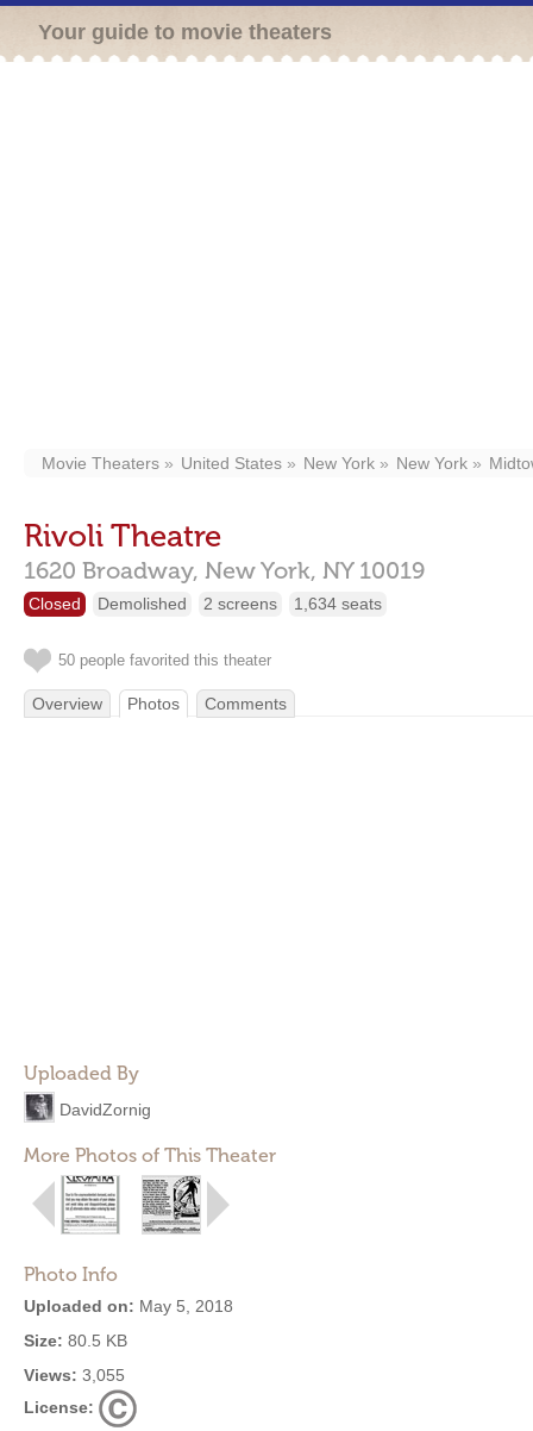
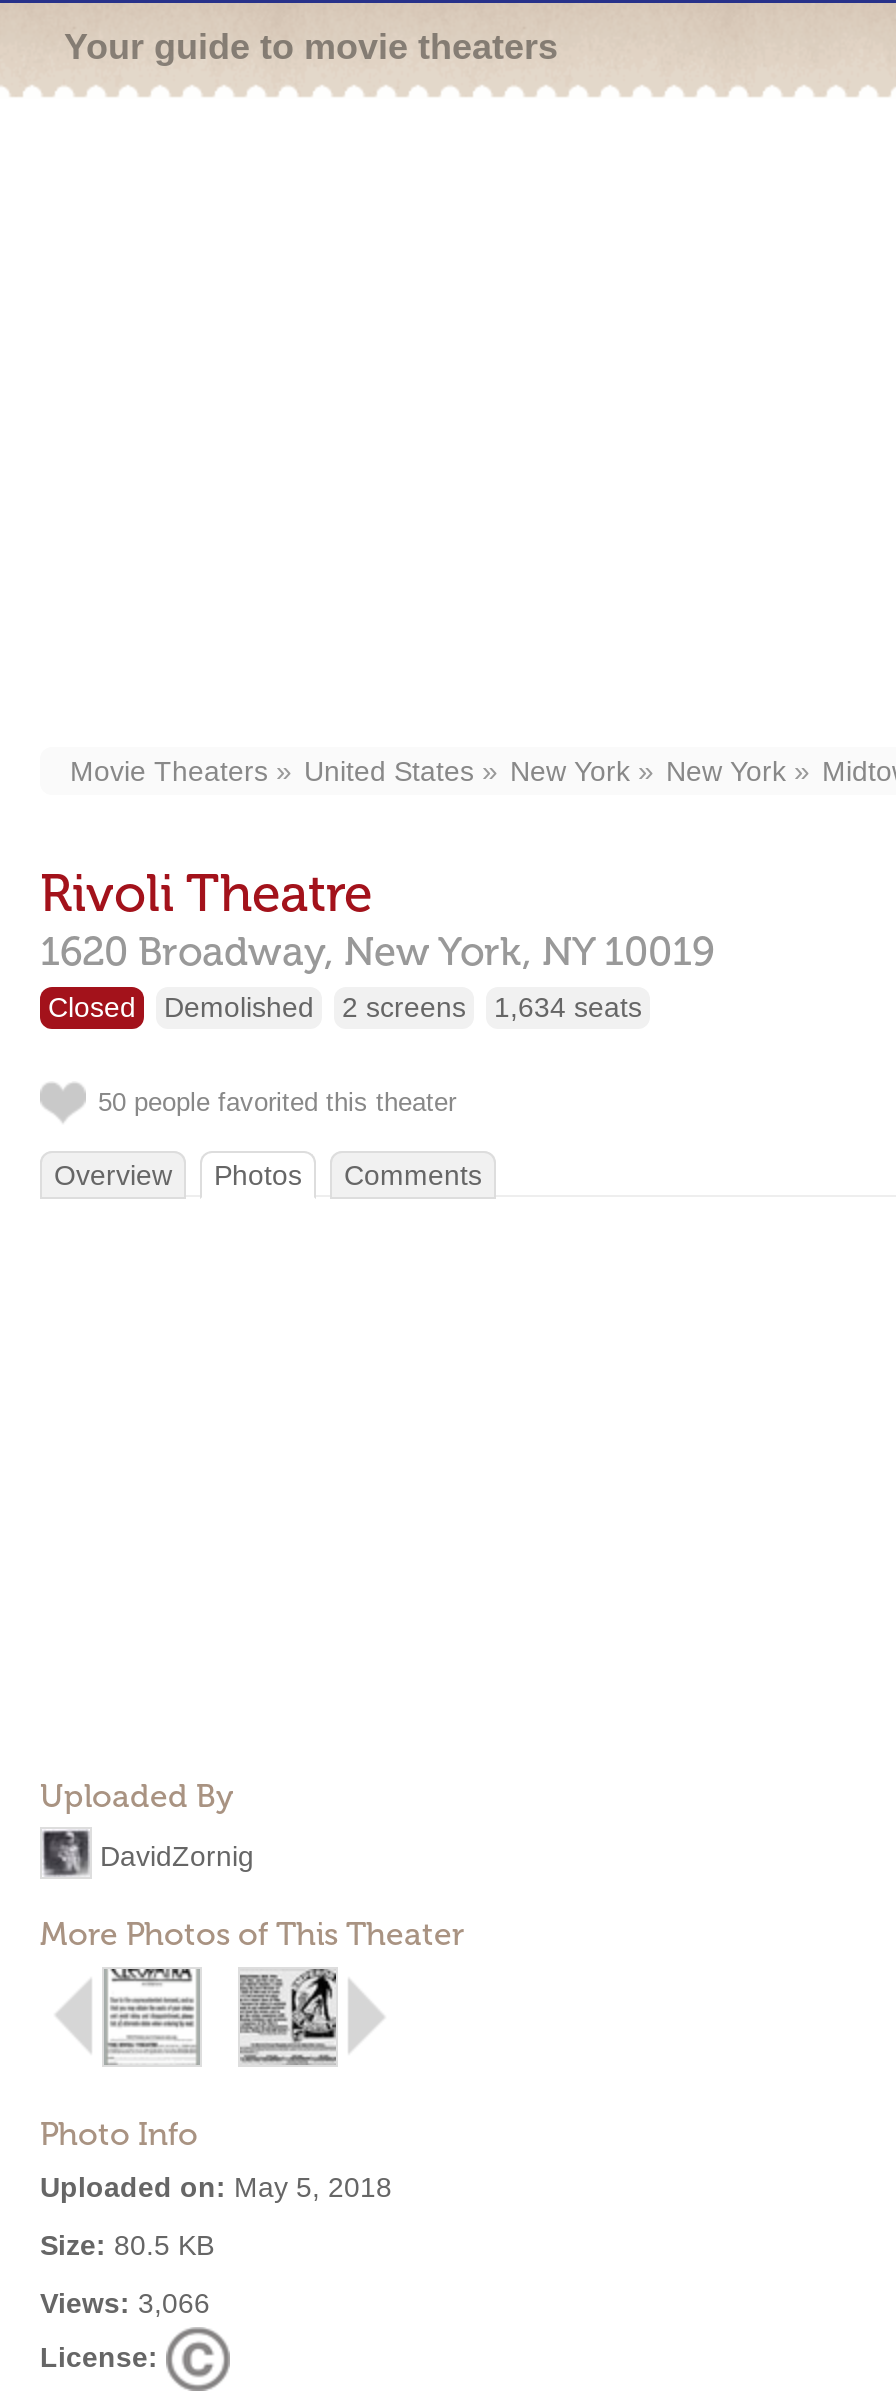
- Views: 3,055
+ Views: 3,066
